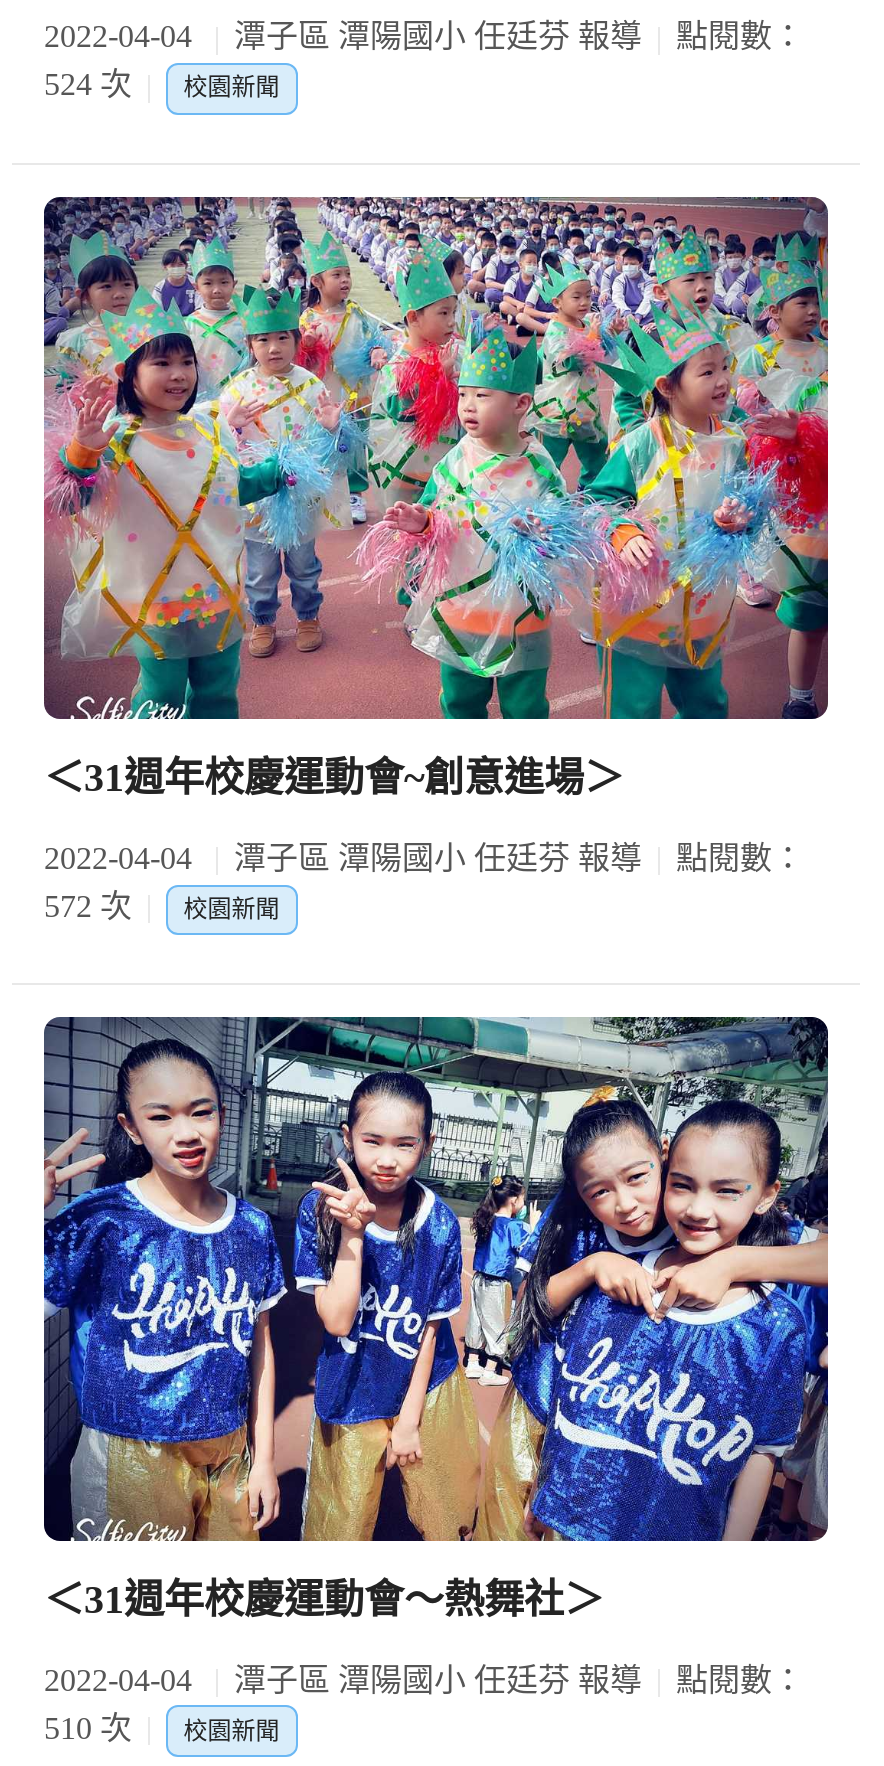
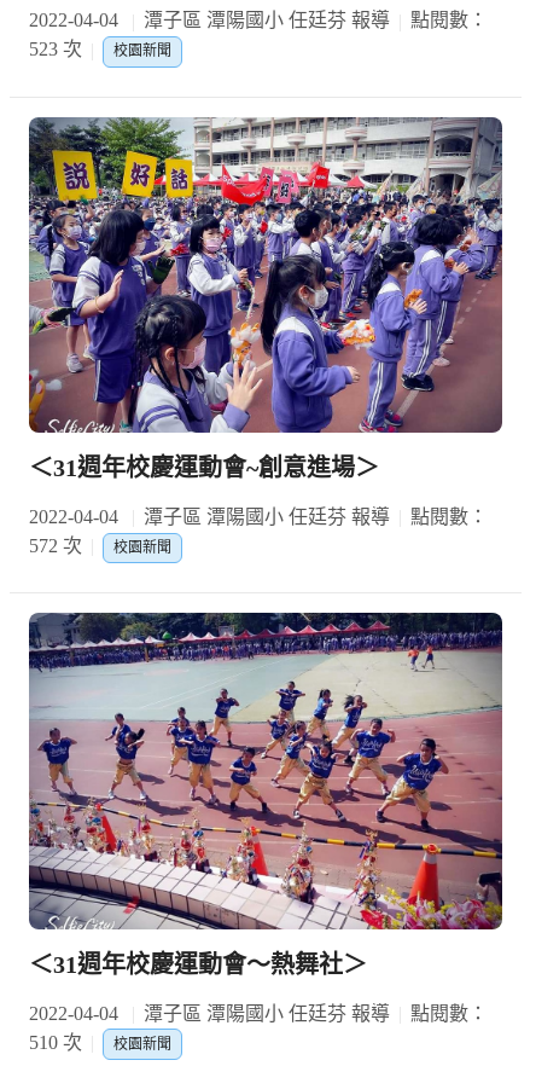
- 524 次 校園新聞
+ 523 次 校園新聞

- [image]
+ [image]

- [image]
+ [image]
